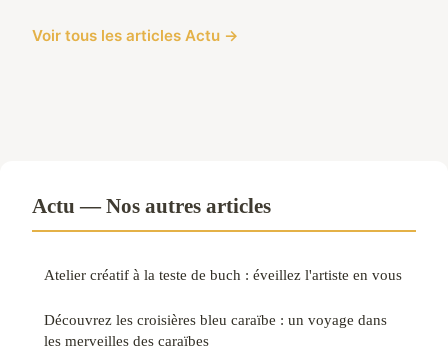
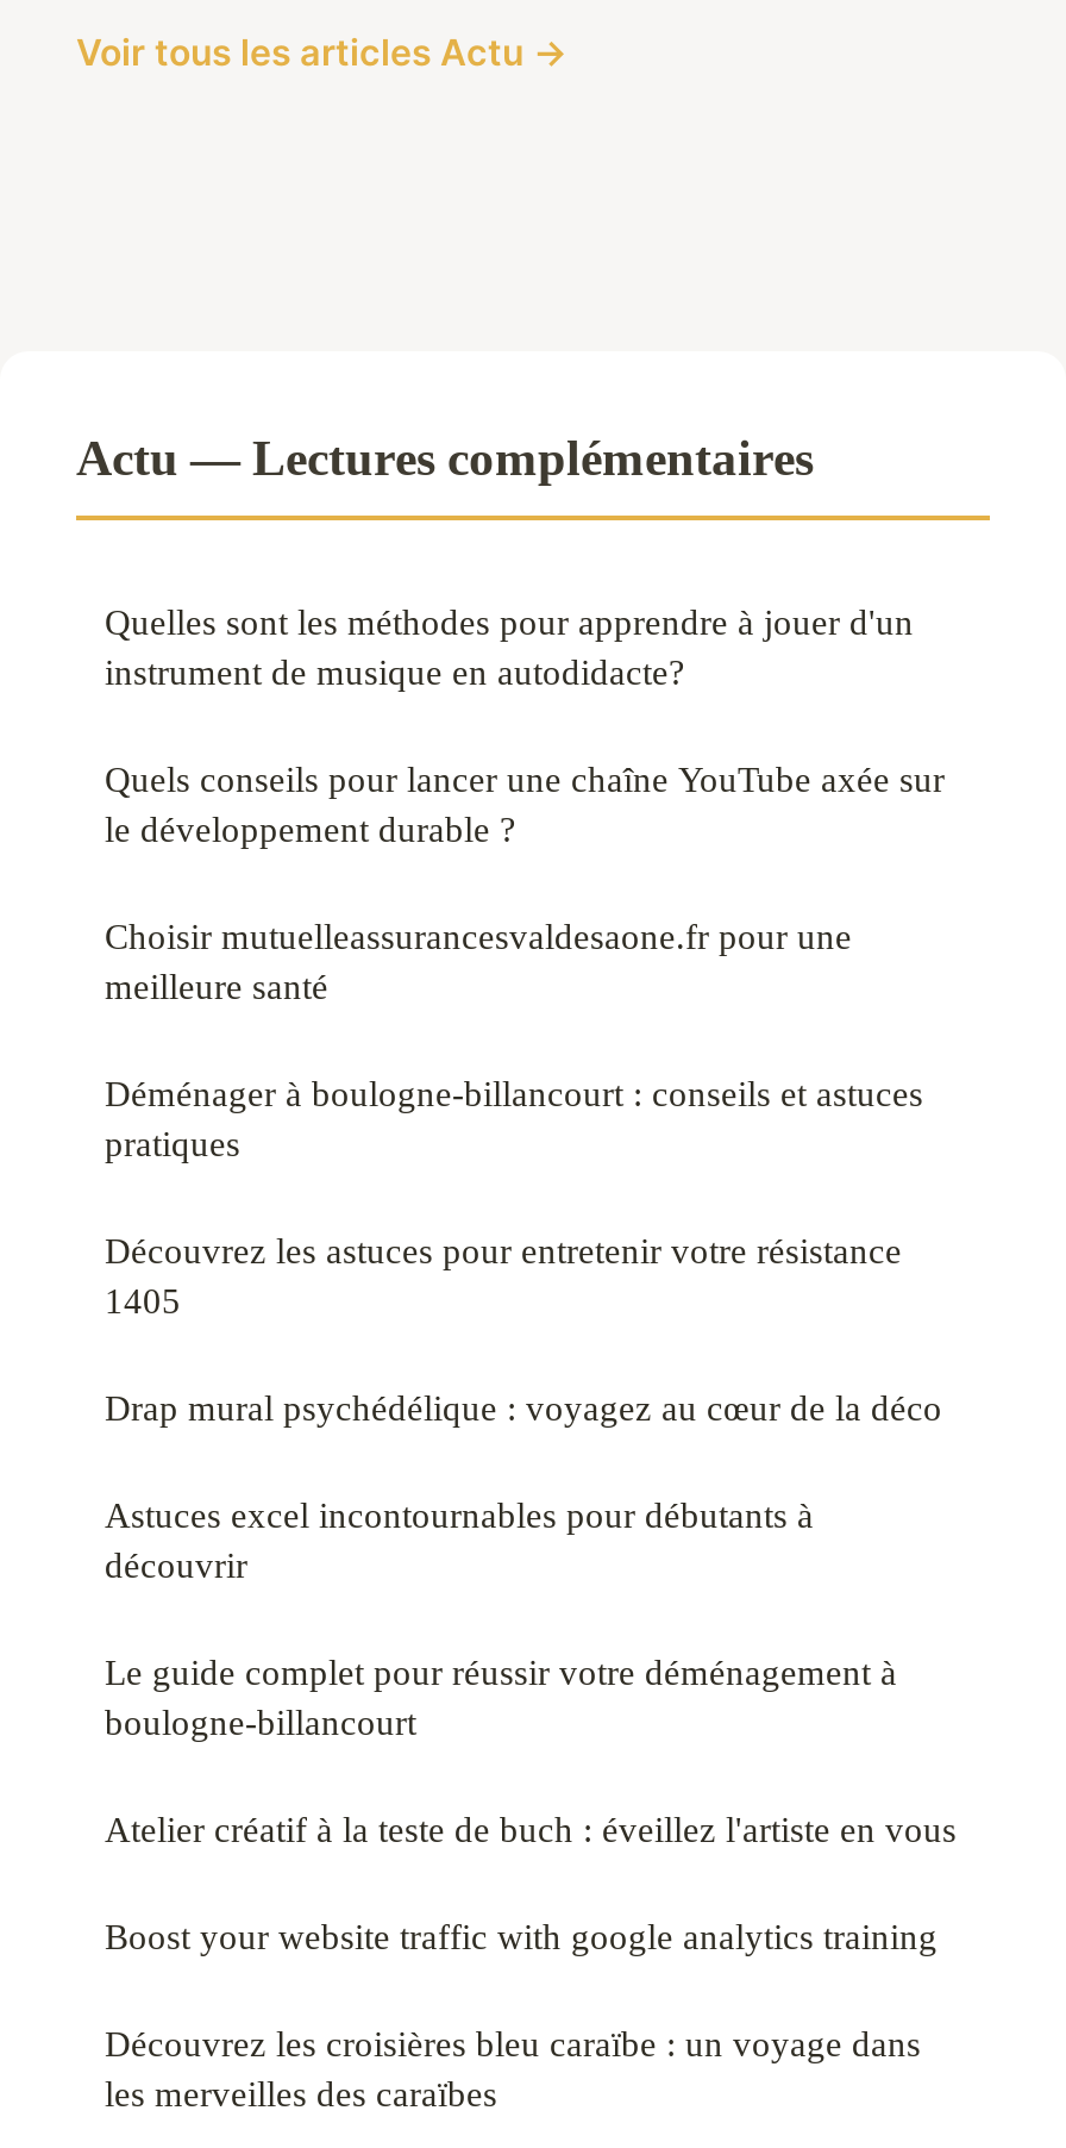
- Actu — Nos autres articles
+ Actu — Lectures complémentaires
+ Quelles sont les méthodes pour apprendre à jouer d'un
+ instrument de musique en autodidacte?
+ Quels conseils pour lancer une chaîne YouTube axée sur
+ le développement durable ?
+ Choisir mutuelleassurancesvaldesaone.fr pour une
+ meilleure santé
+ Déménager à boulogne-billancourt : conseils et astuces
+ pratiques
+ Découvrez les astuces pour entretenir votre résistance
+ 1405
+ Drap mural psychédélique : voyagez au cœur de la déco
+ Astuces excel incontournables pour débutants à
+ découvrir
+ Le guide complet pour réussir votre déménagement à
+ boulogne-billancourt

+ Boost your website traffic with google analytics training
